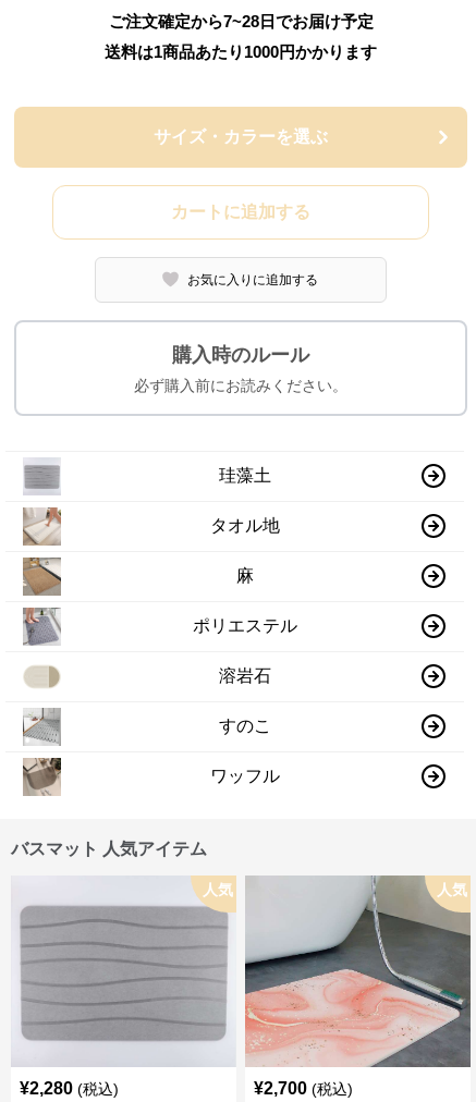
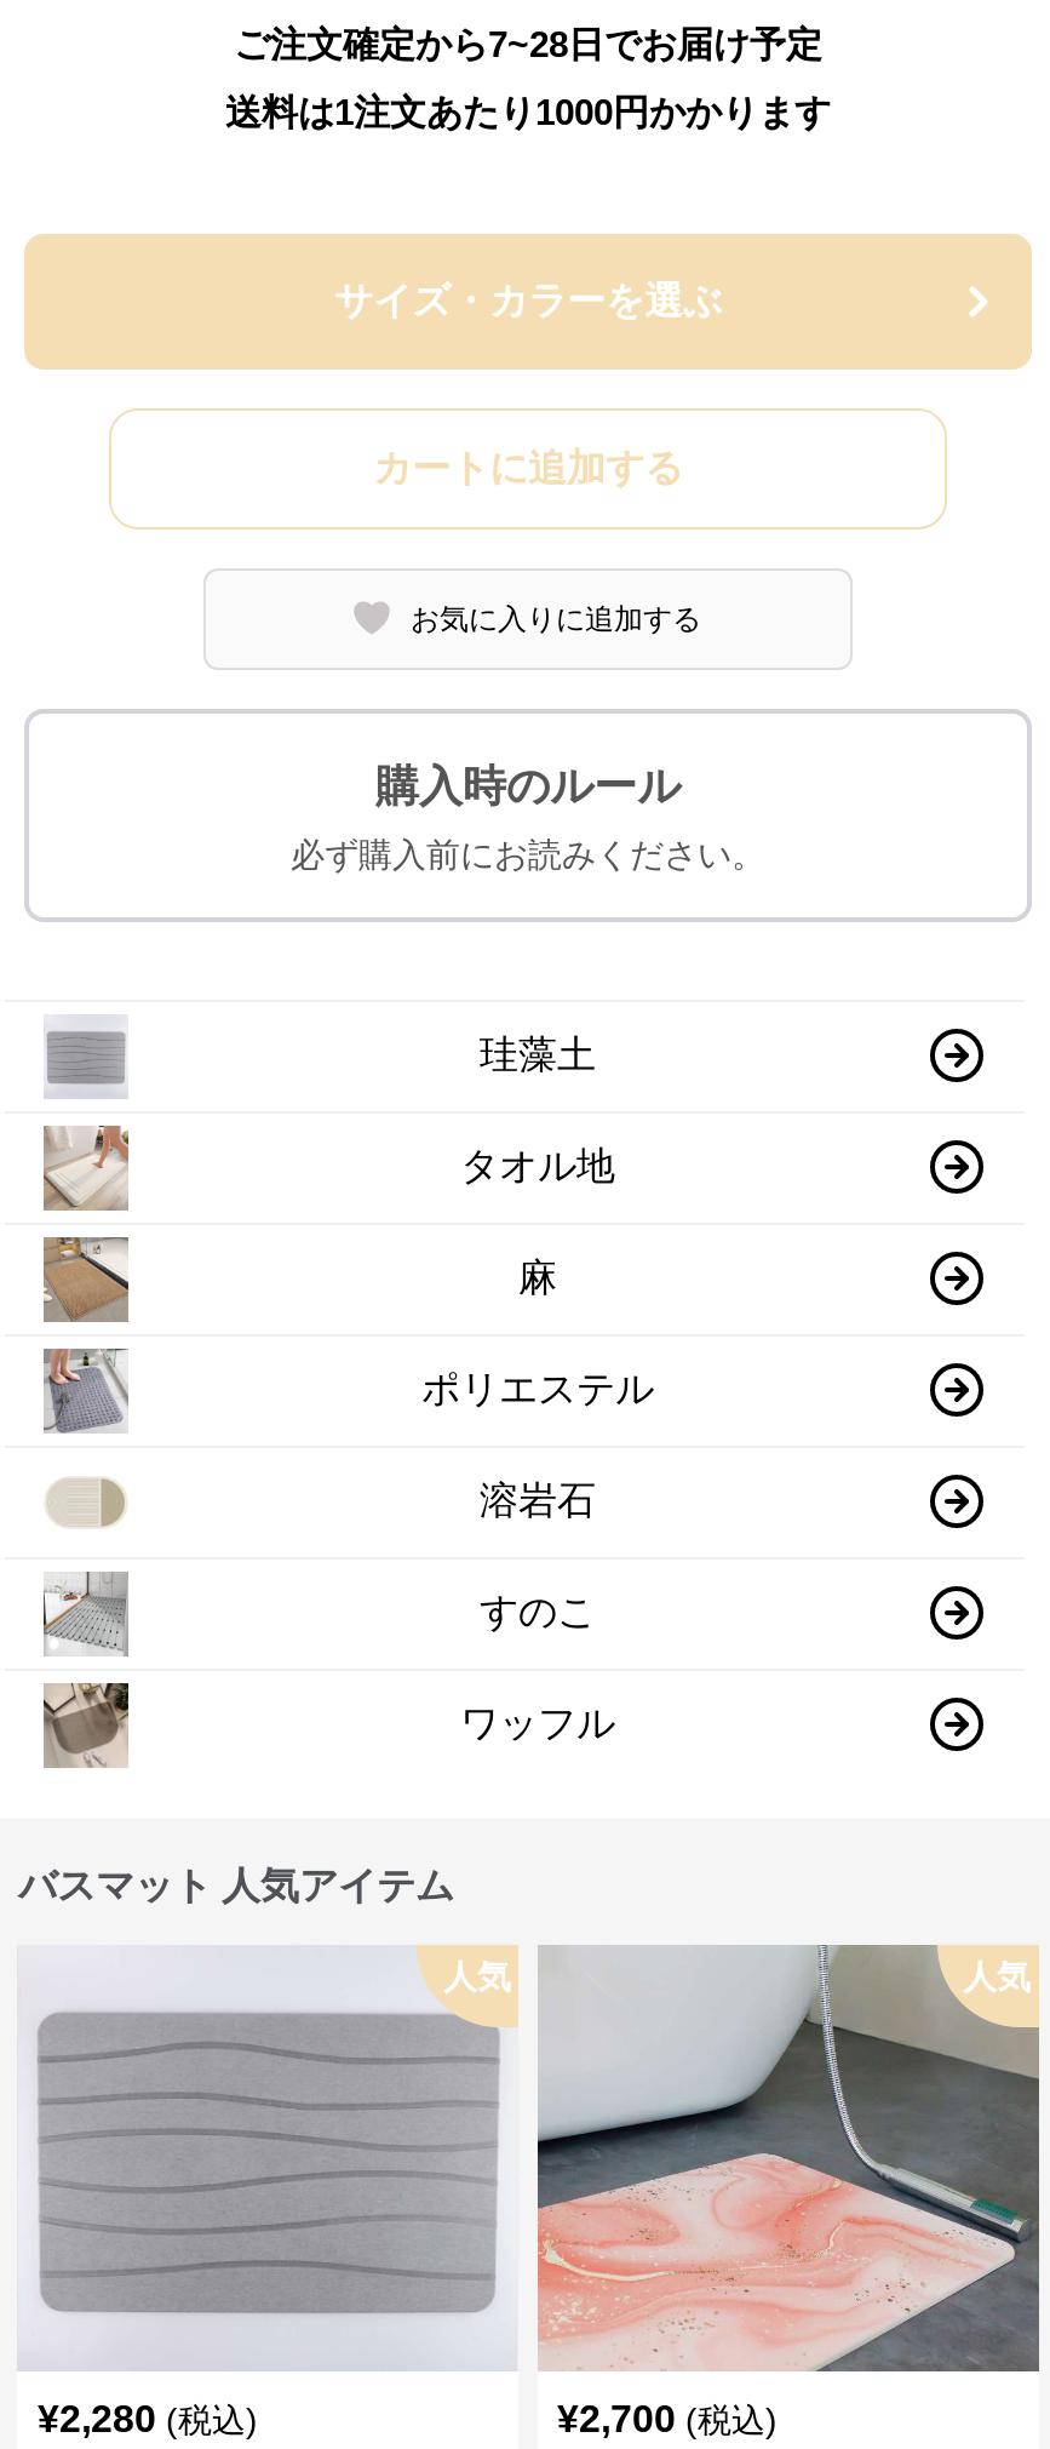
- 送料は1商品あたり1000円かかります
+ 送料は1注文あたり1000円かかります
